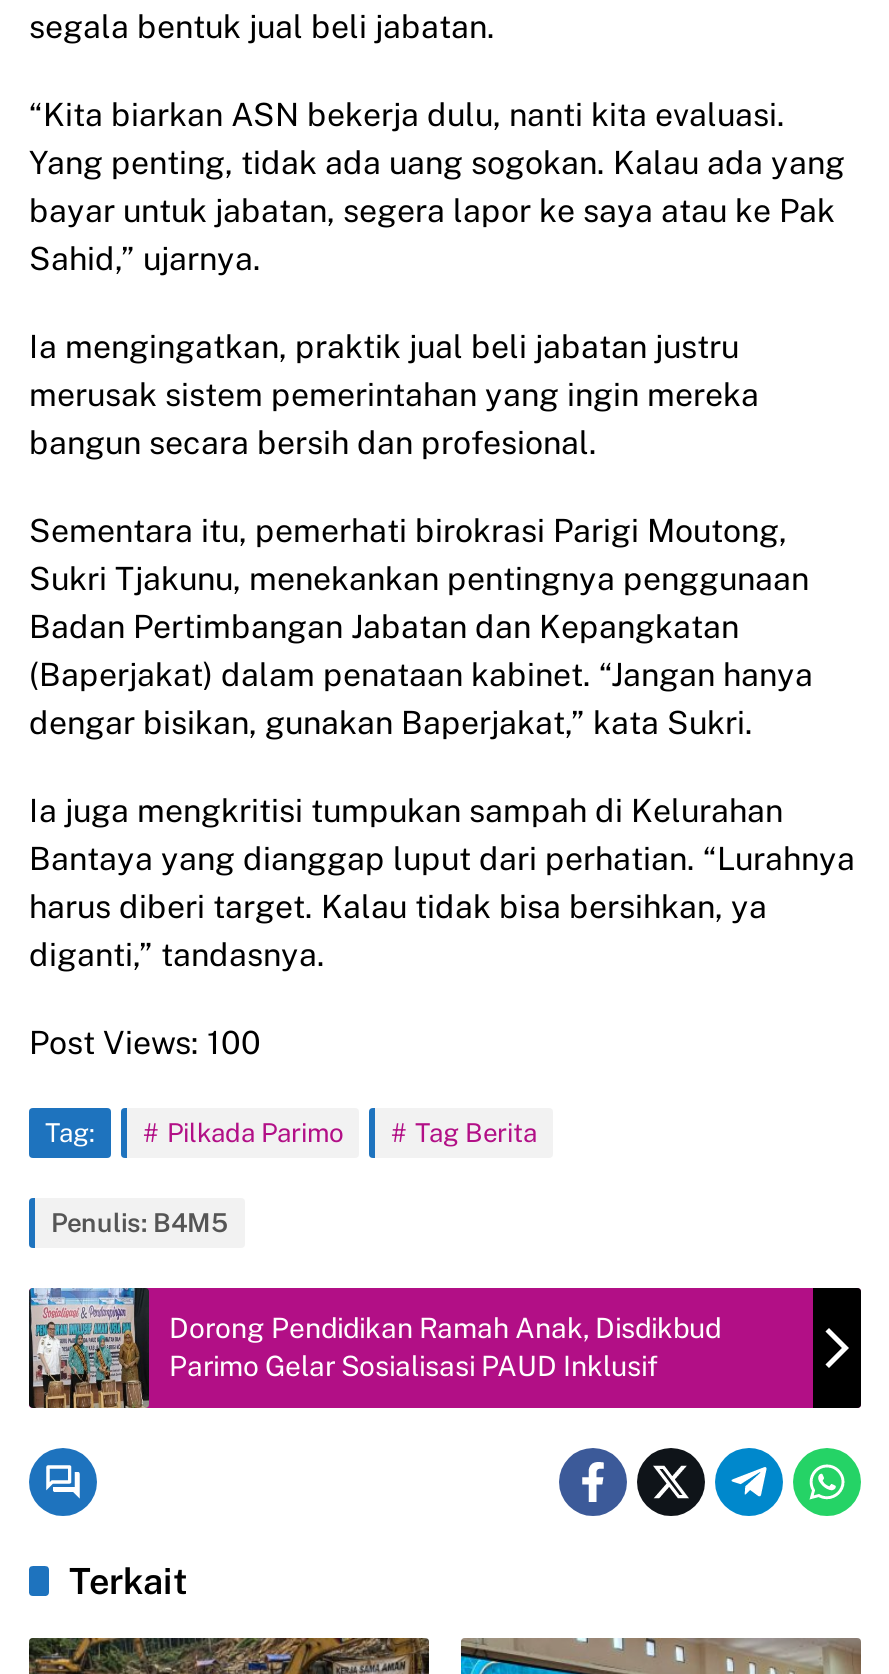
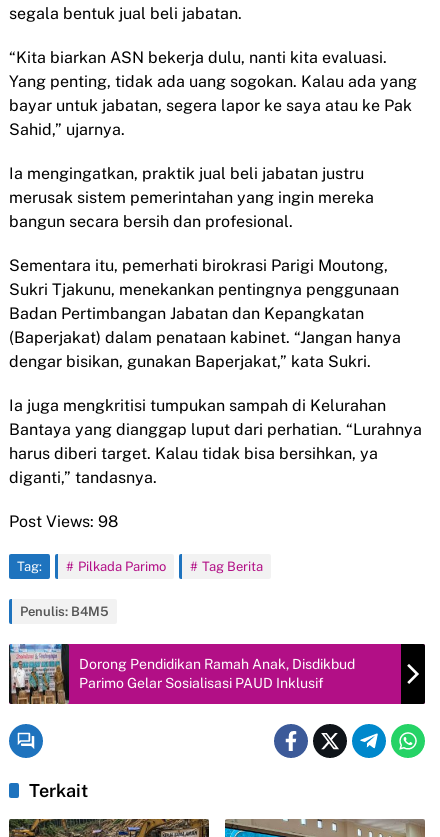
- Post Views: 100
+ Post Views: 98
